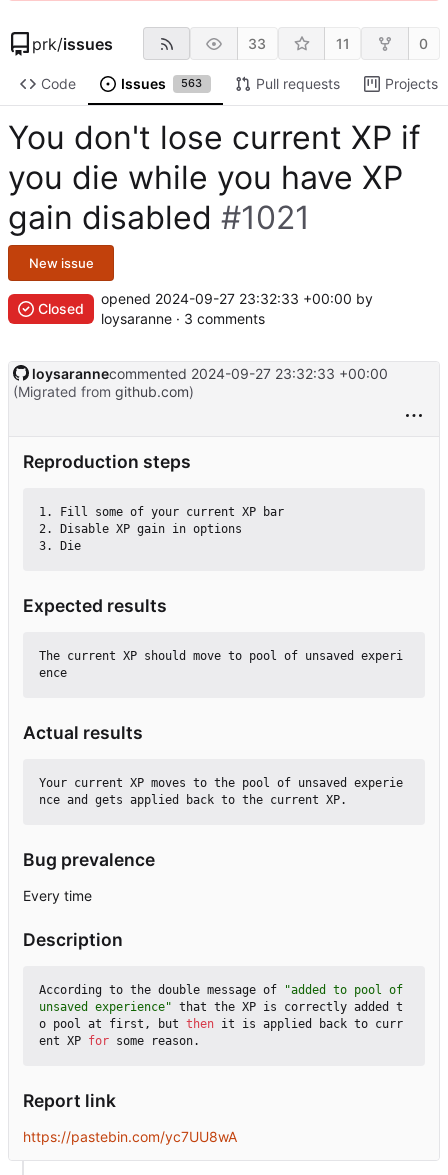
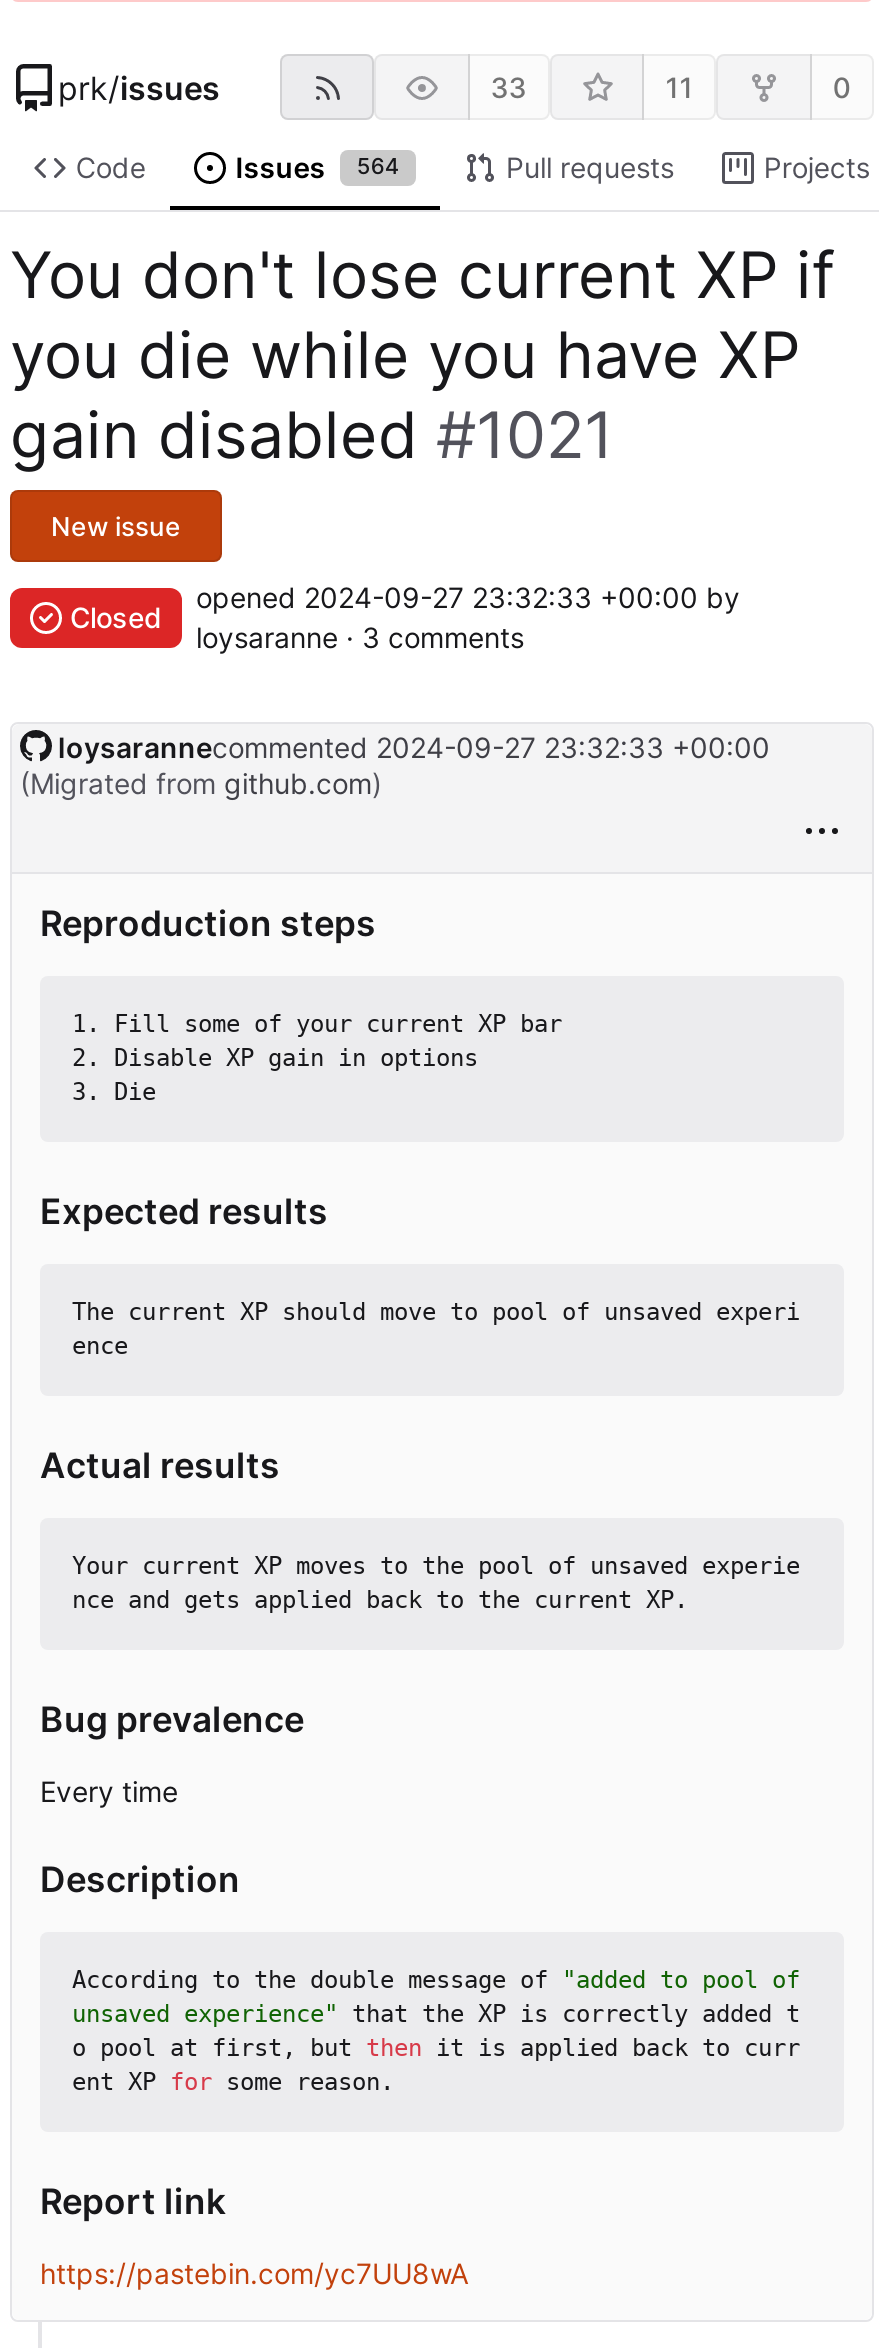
- Issues 563
+ Issues 564
